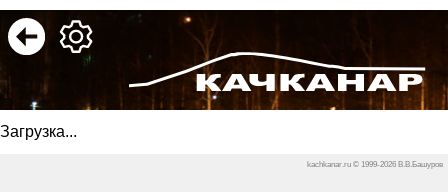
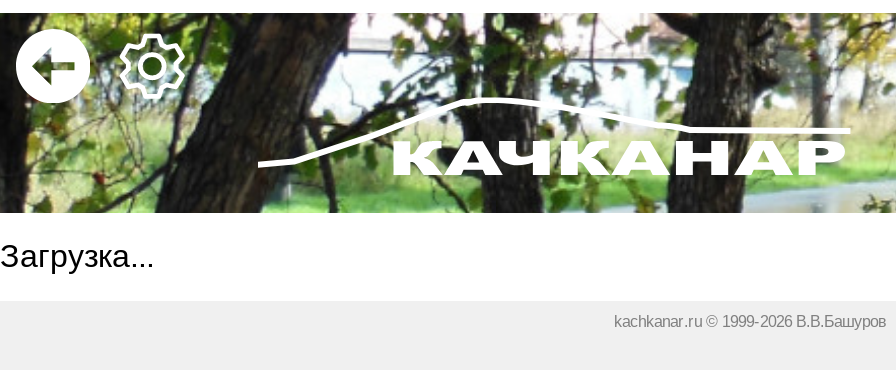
- [image]
+ [image]
